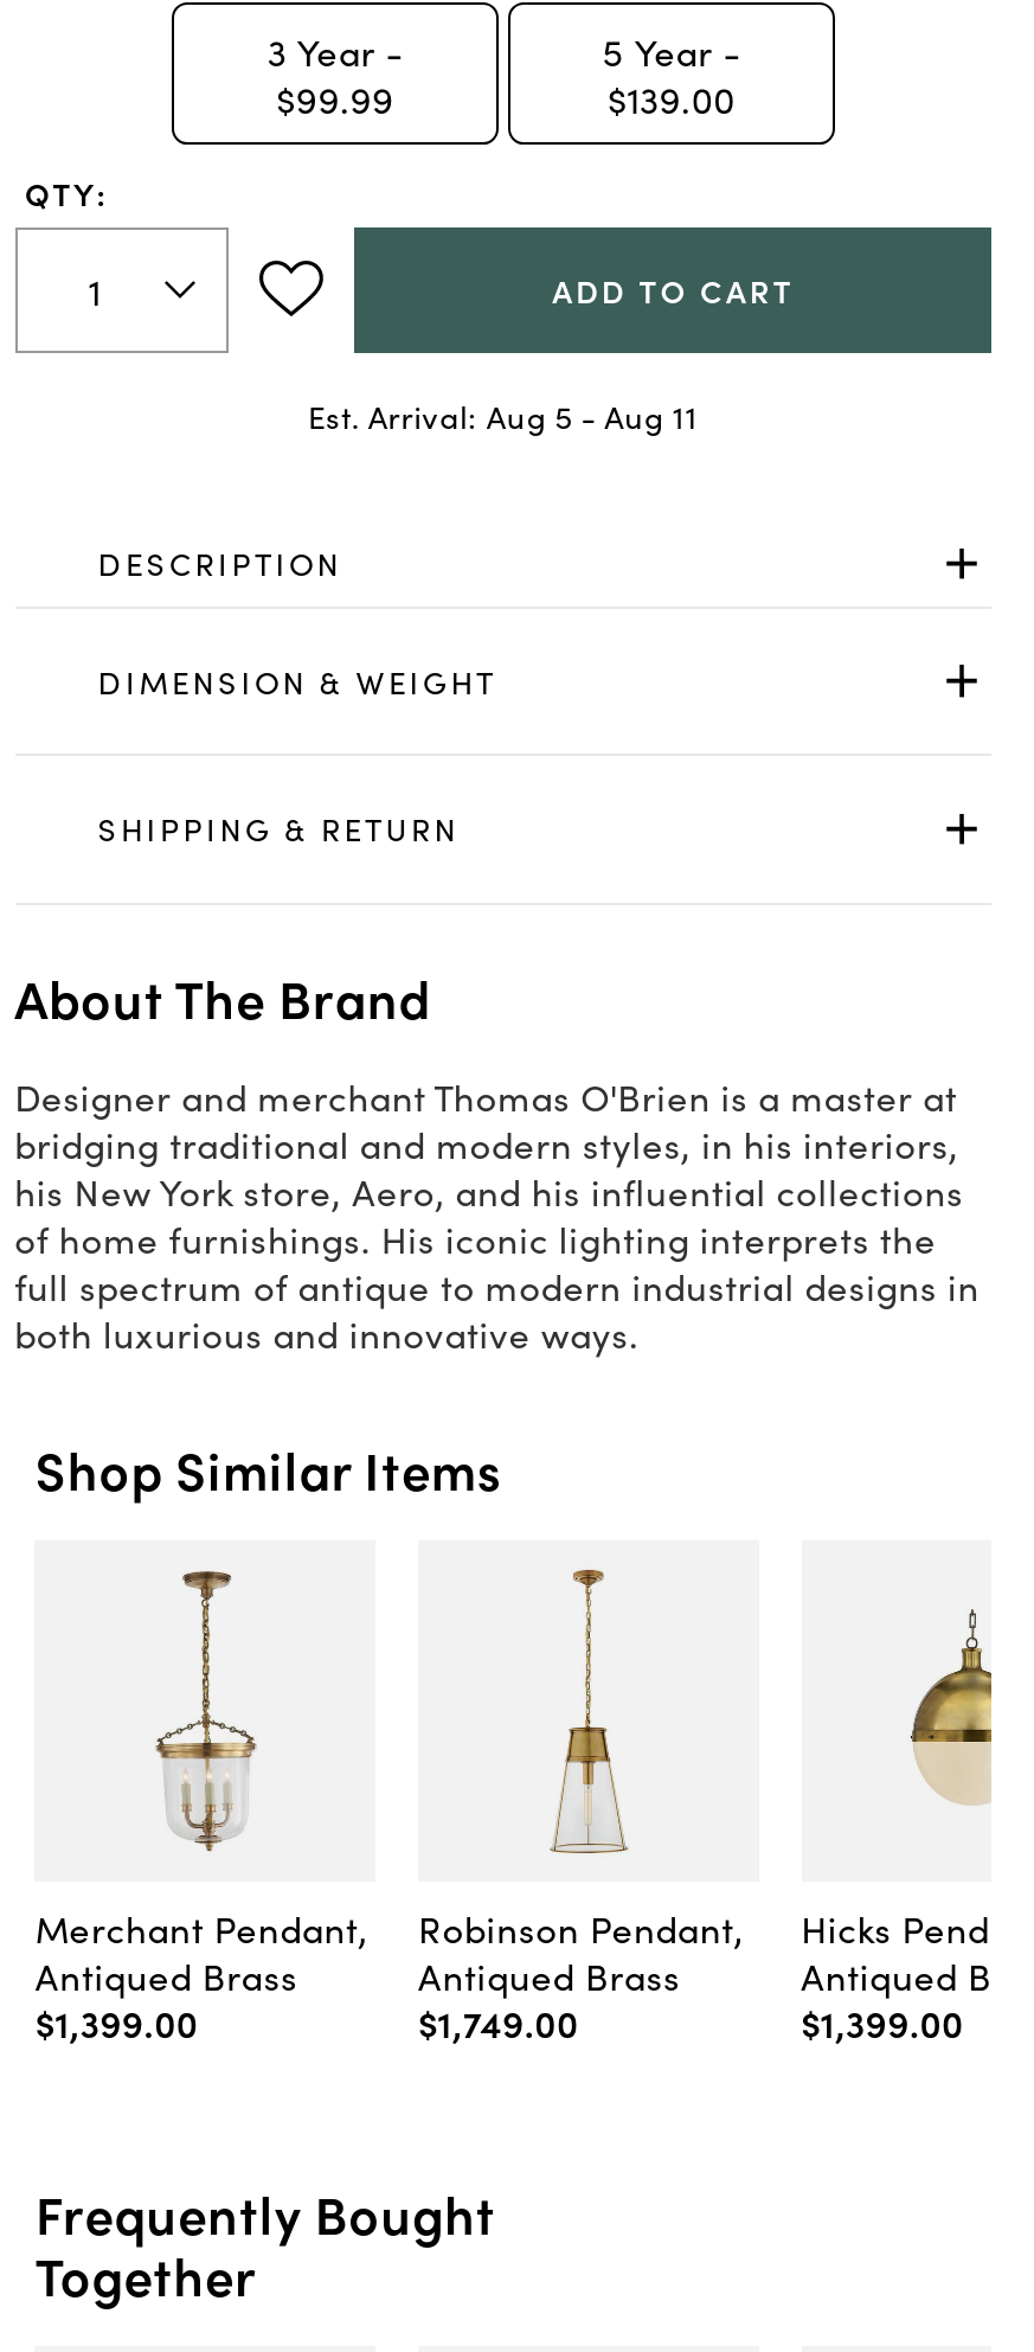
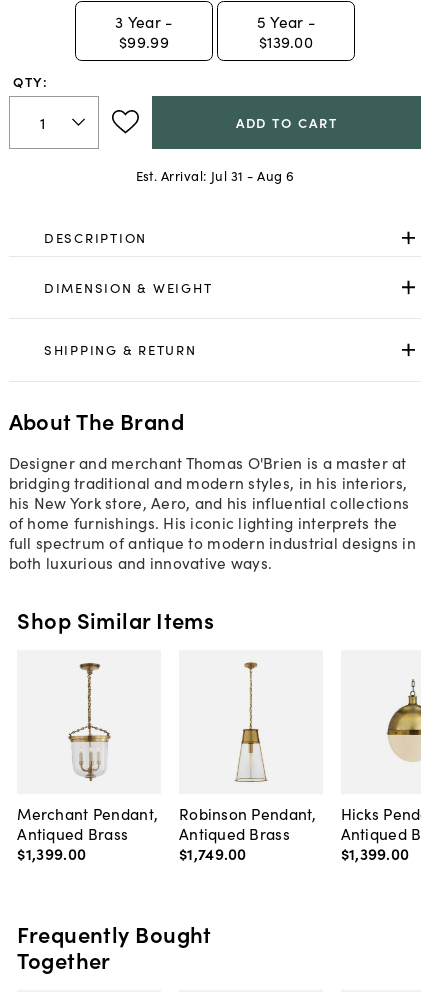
- Est. Arrival: Aug 5 - Aug 11
+ Est. Arrival: Jul 31 - Aug 6
